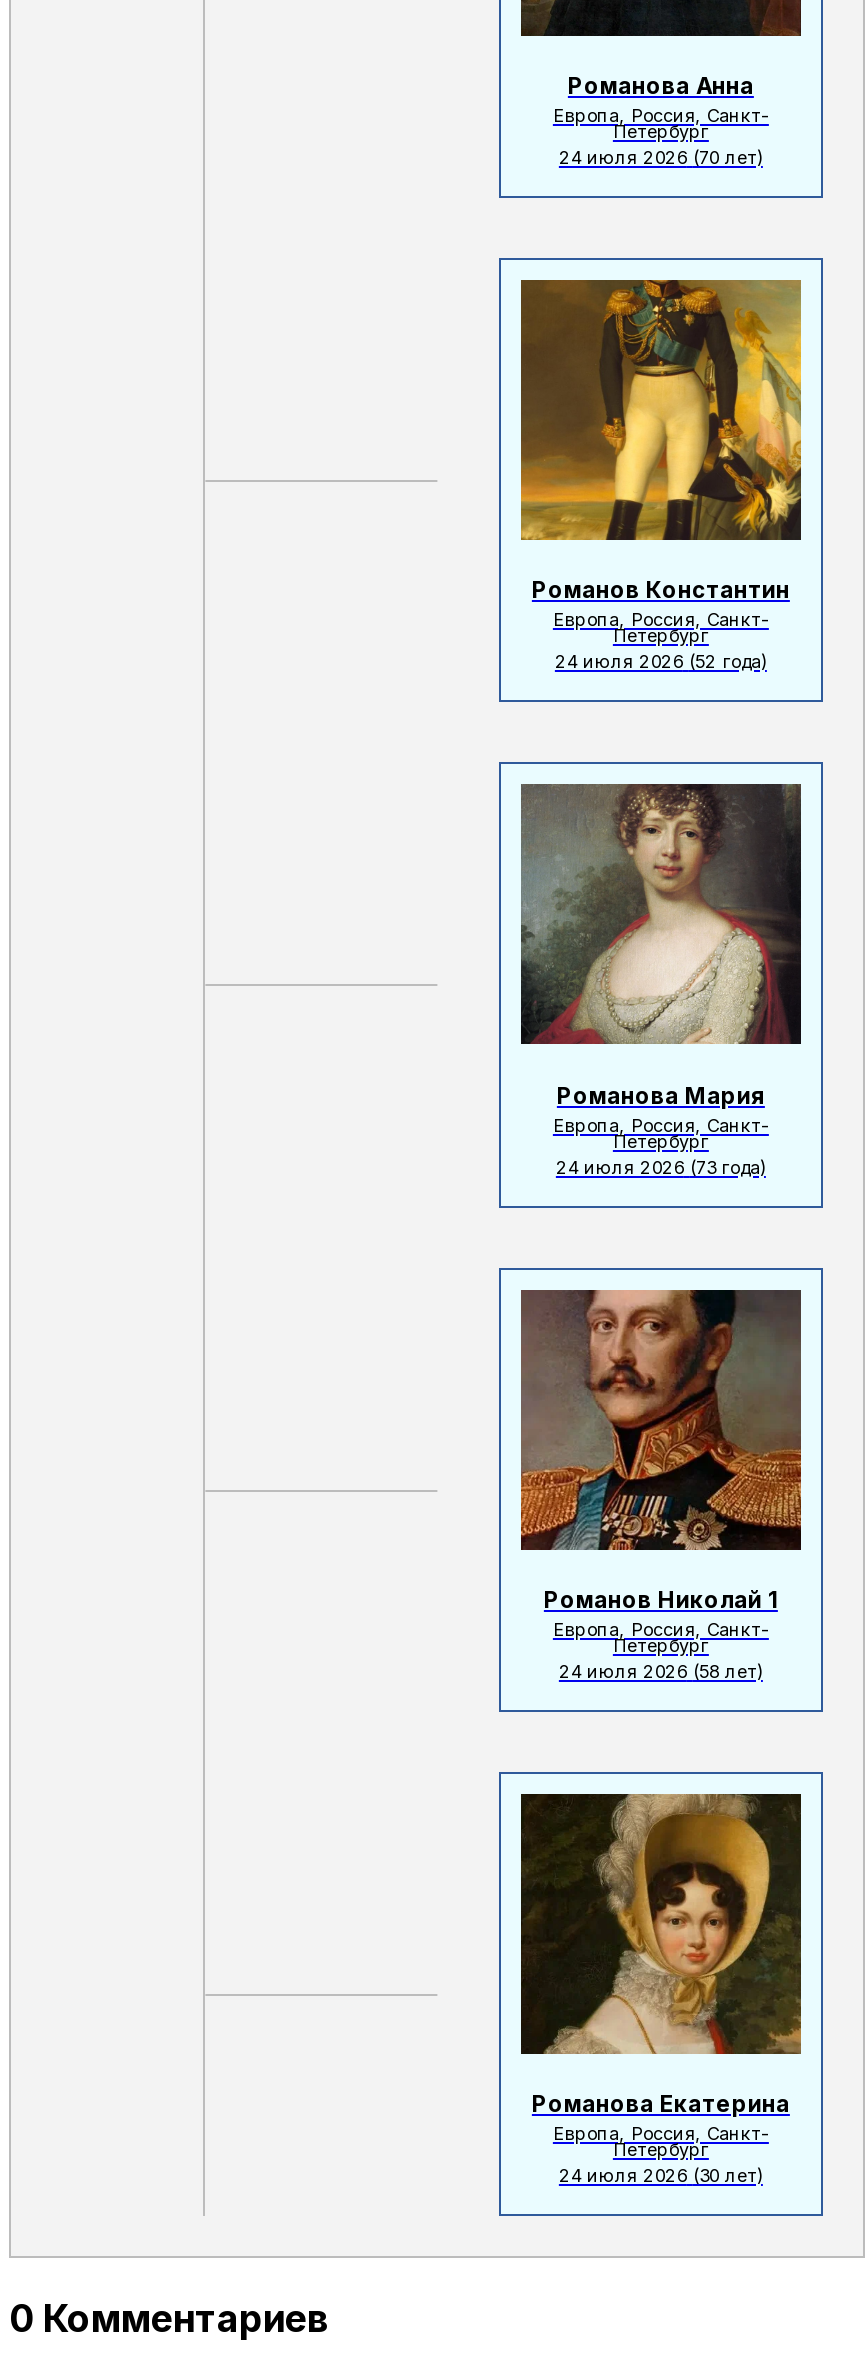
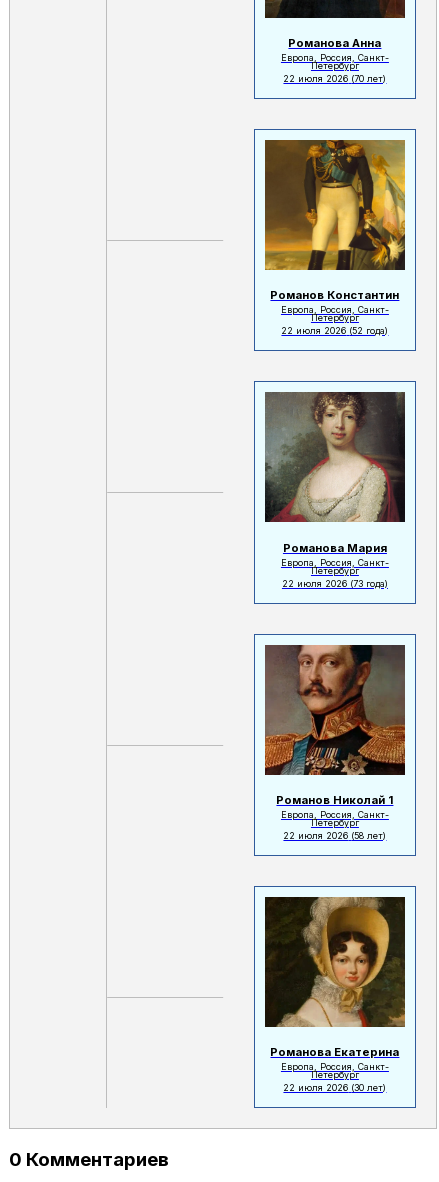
- 24 июля 2026 (70 лет)
+ 22 июля 2026 (70 лет)

- 24 июля 2026 (52 года)
+ 22 июля 2026 (52 года)

- 24 июля 2026 (73 года)
+ 22 июля 2026 (73 года)

- 24 июля 2026 (58 лет)
+ 22 июля 2026 (58 лет)

- 24 июля 2026 (30 лет)
+ 22 июля 2026 (30 лет)
